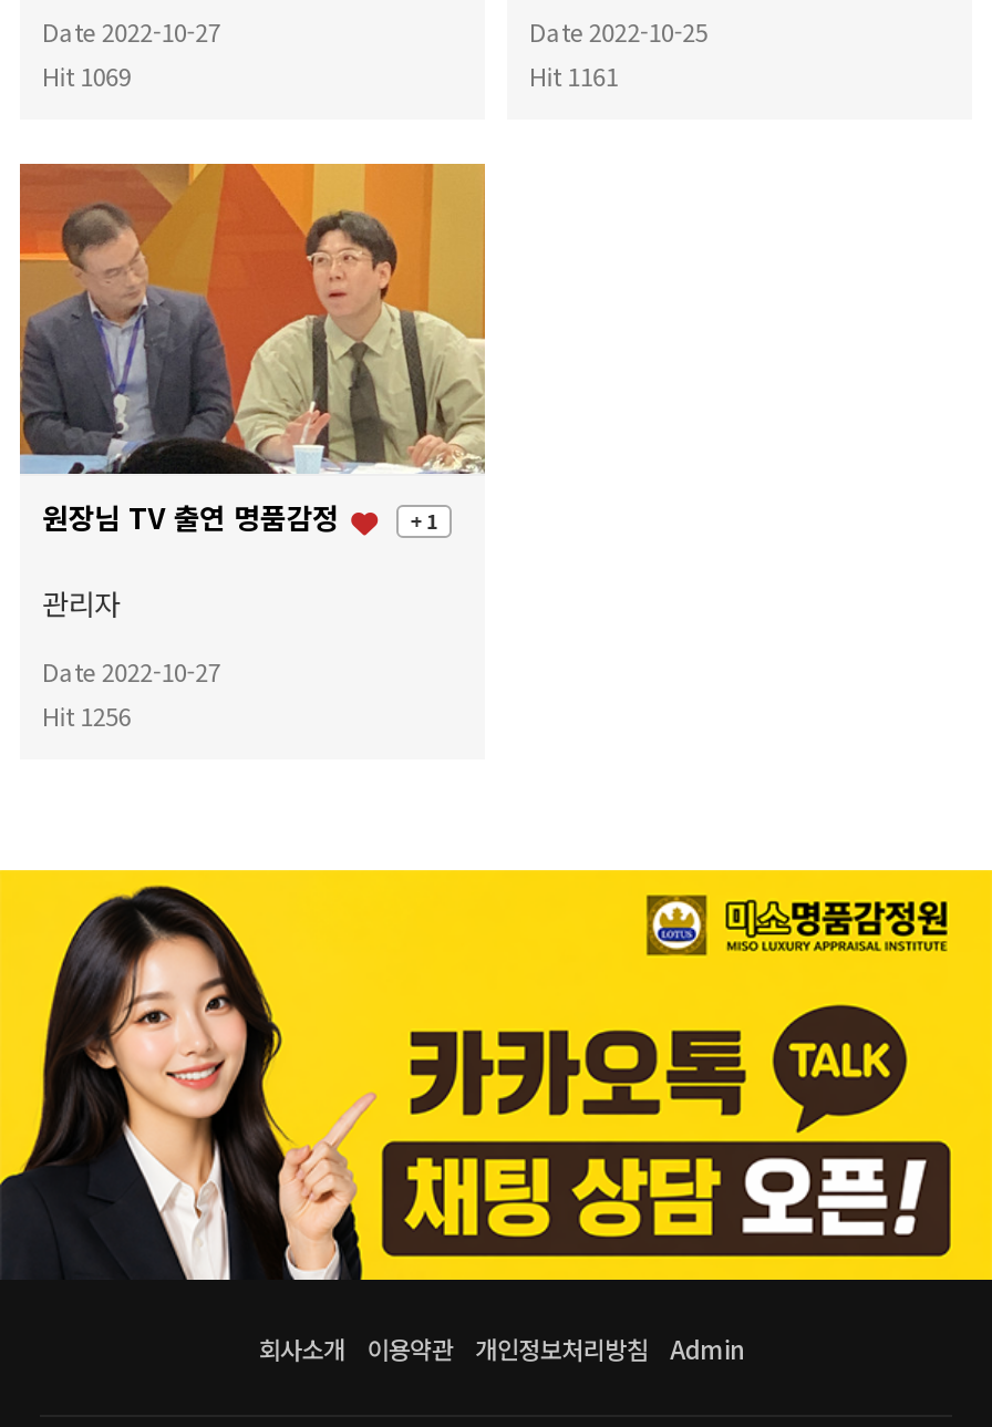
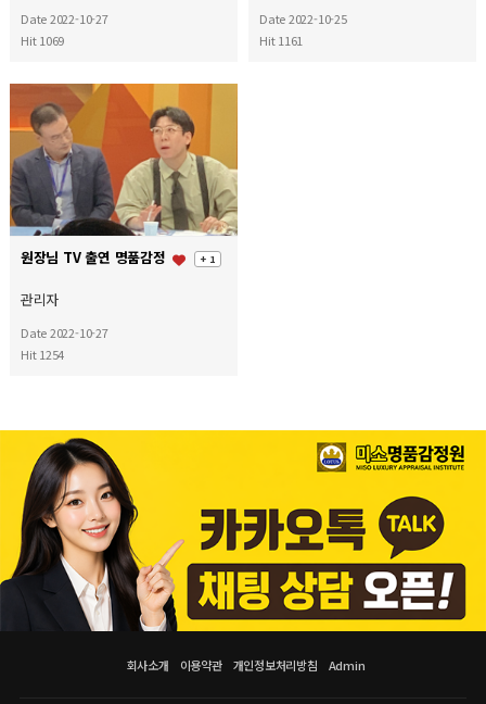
- Hit 1256
+ Hit 1254
